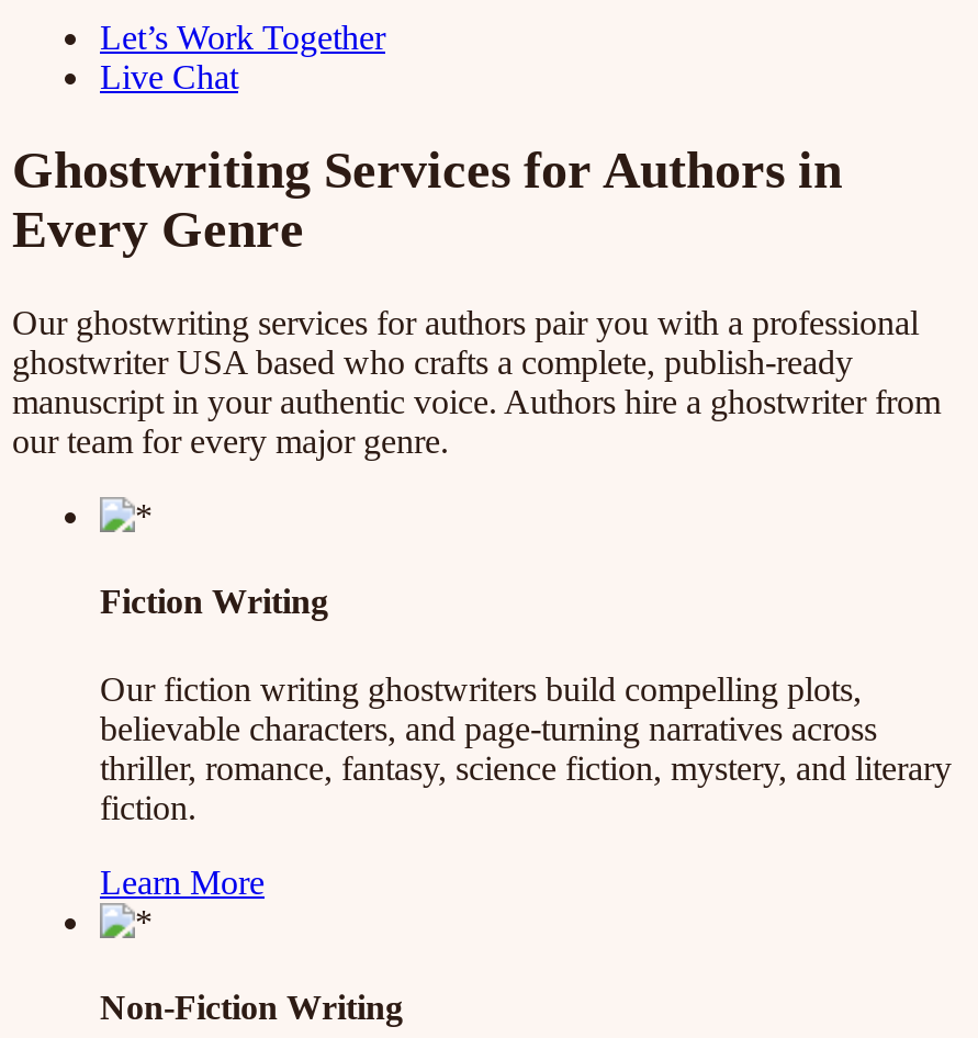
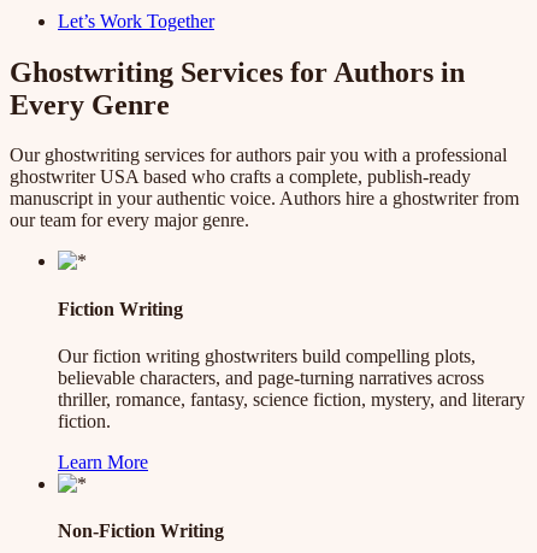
- Live Chat
